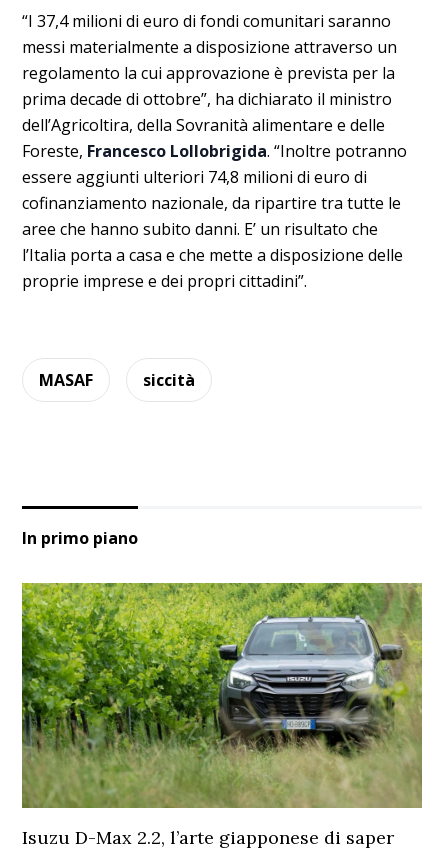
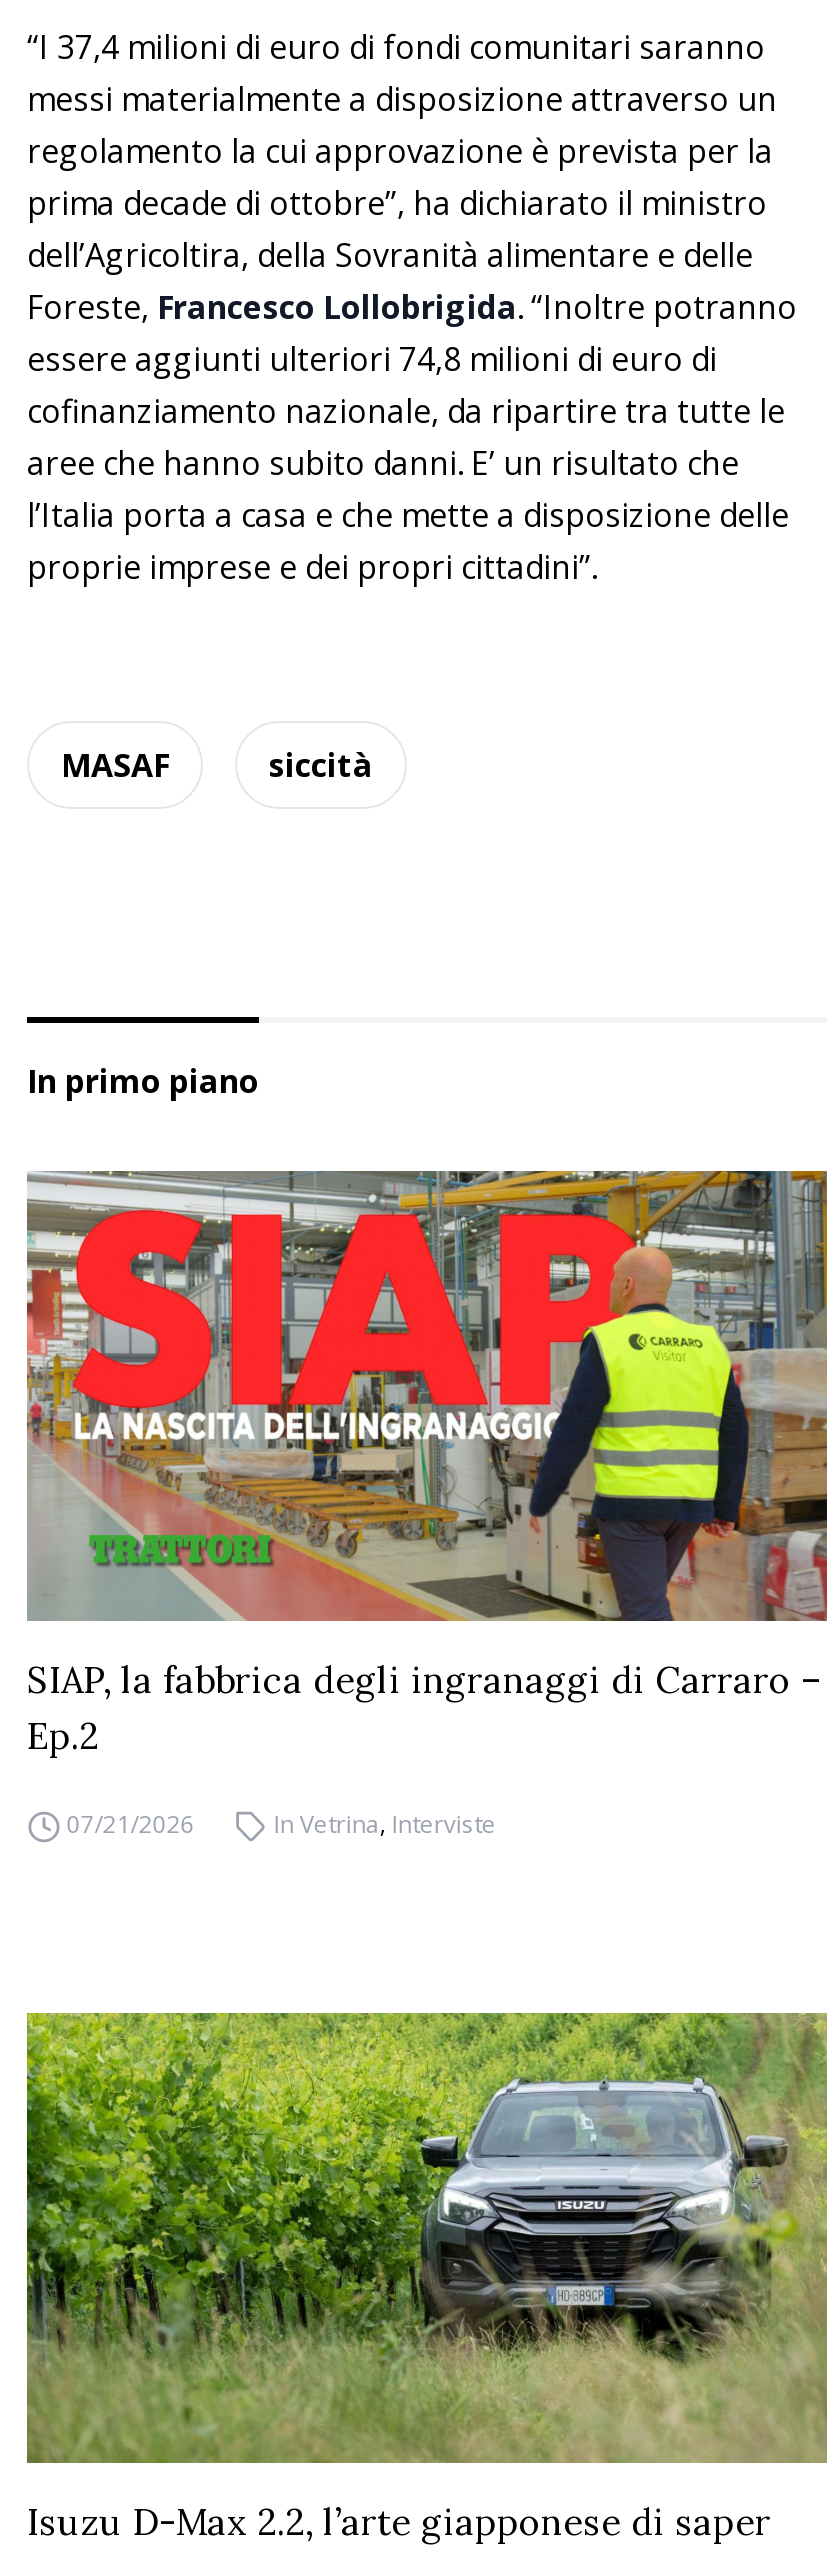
+ [image]
+ SIAP, la fabbrica degli ingranaggi di Carraro –
+ Ep.2
+ 07/21/2026
+ In Vetrina, Interviste
